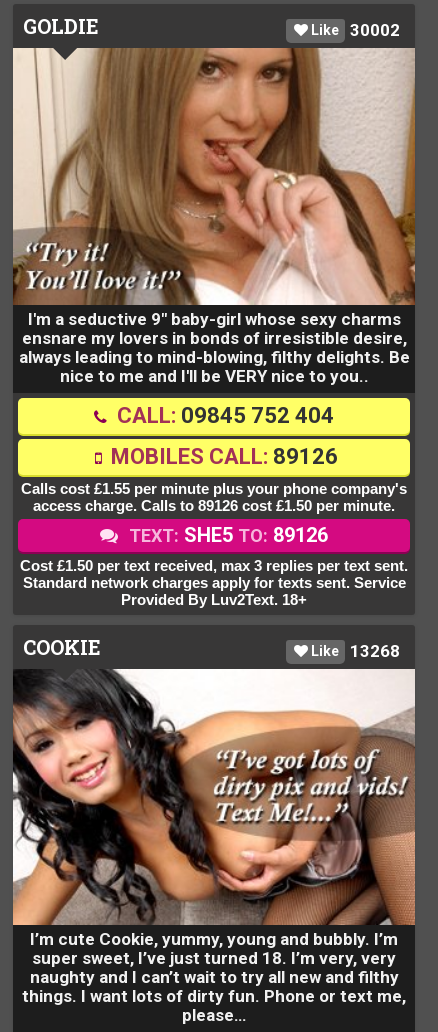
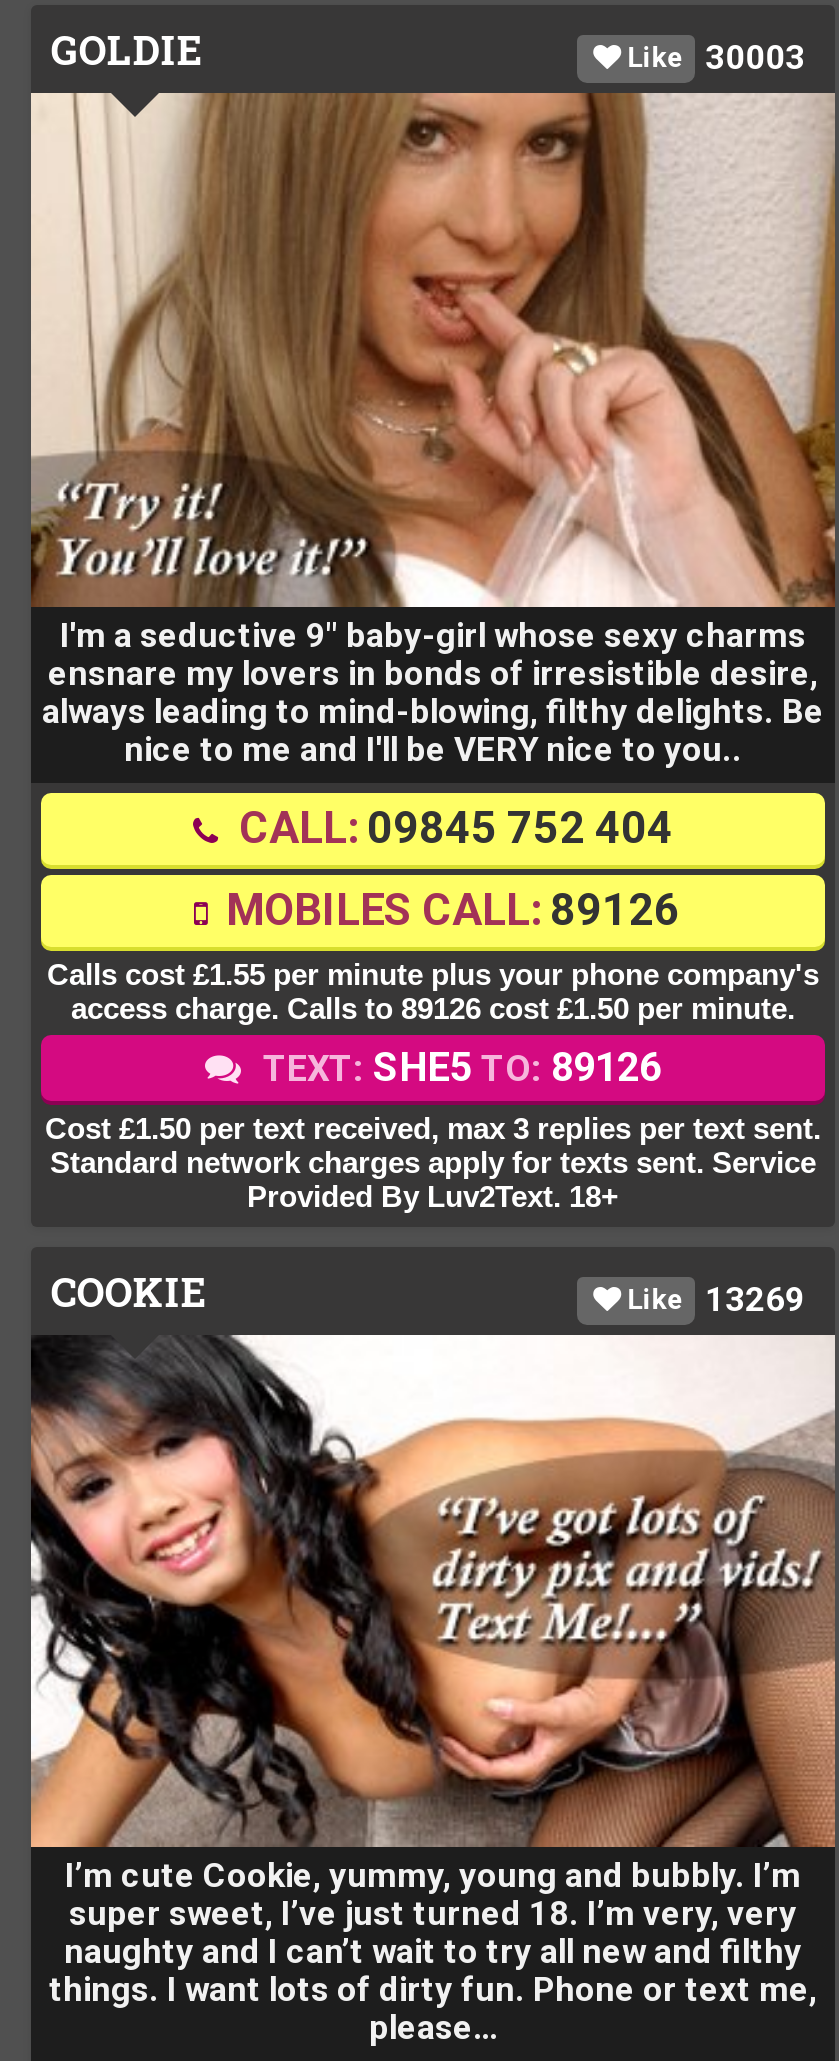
- Like 30002
+ Like 30003

- Like 13268
+ Like 13269
